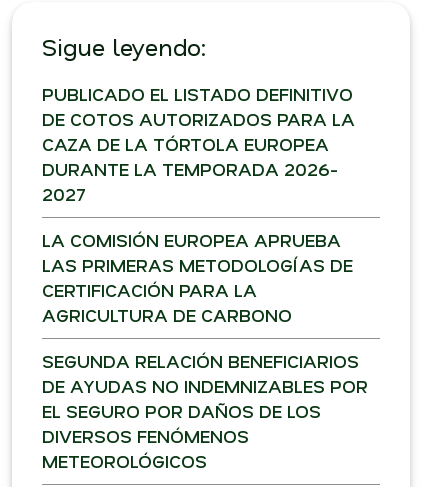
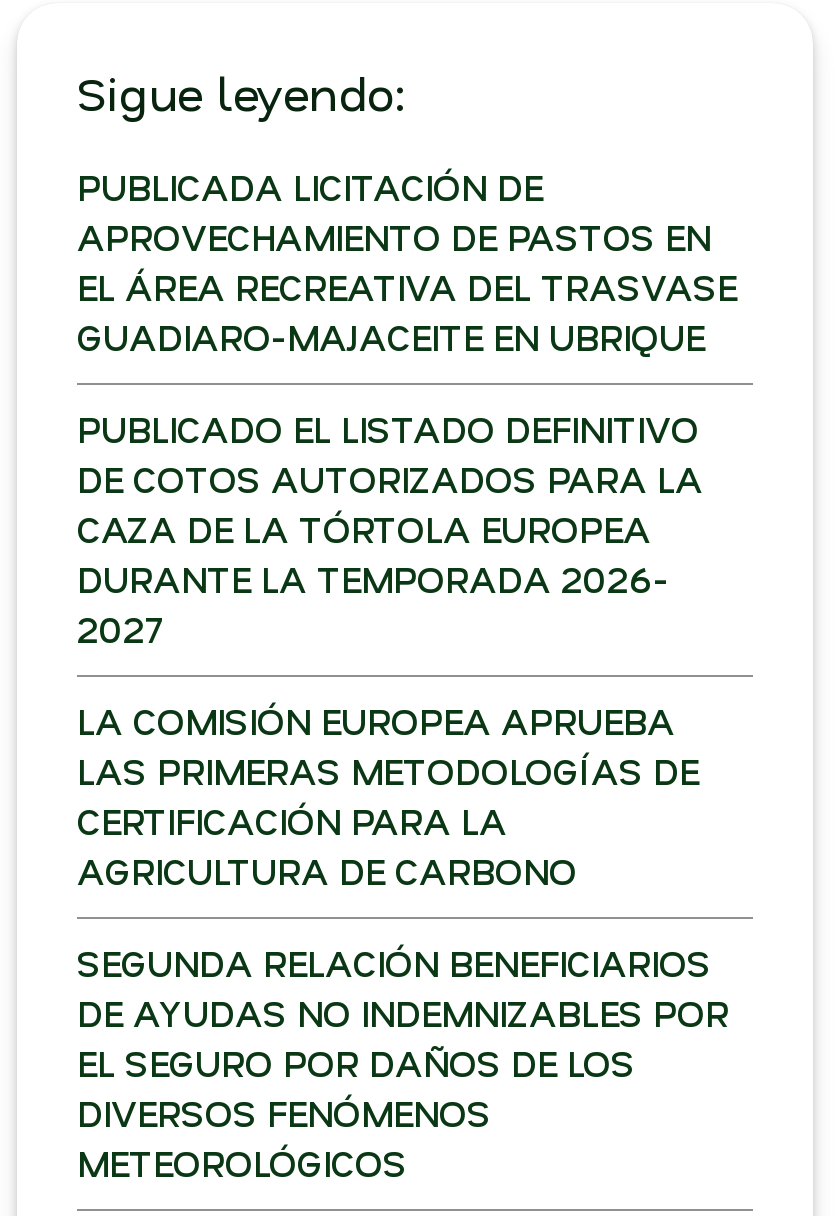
+ PUBLICADA LICITACIÓN DE
+ APROVECHAMIENTO DE PASTOS EN
+ EL ÁREA RECREATIVA DEL TRASVASE
+ GUADIARO-MAJACEITE EN UBRIQUE
